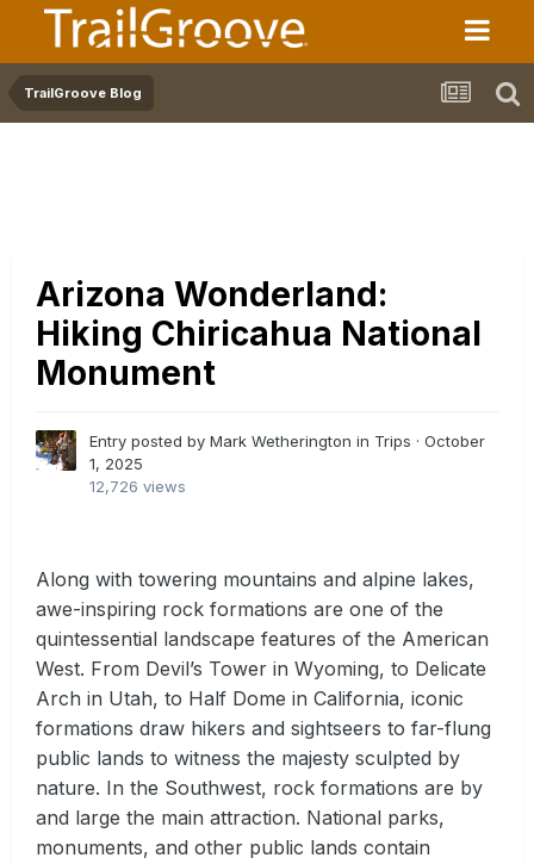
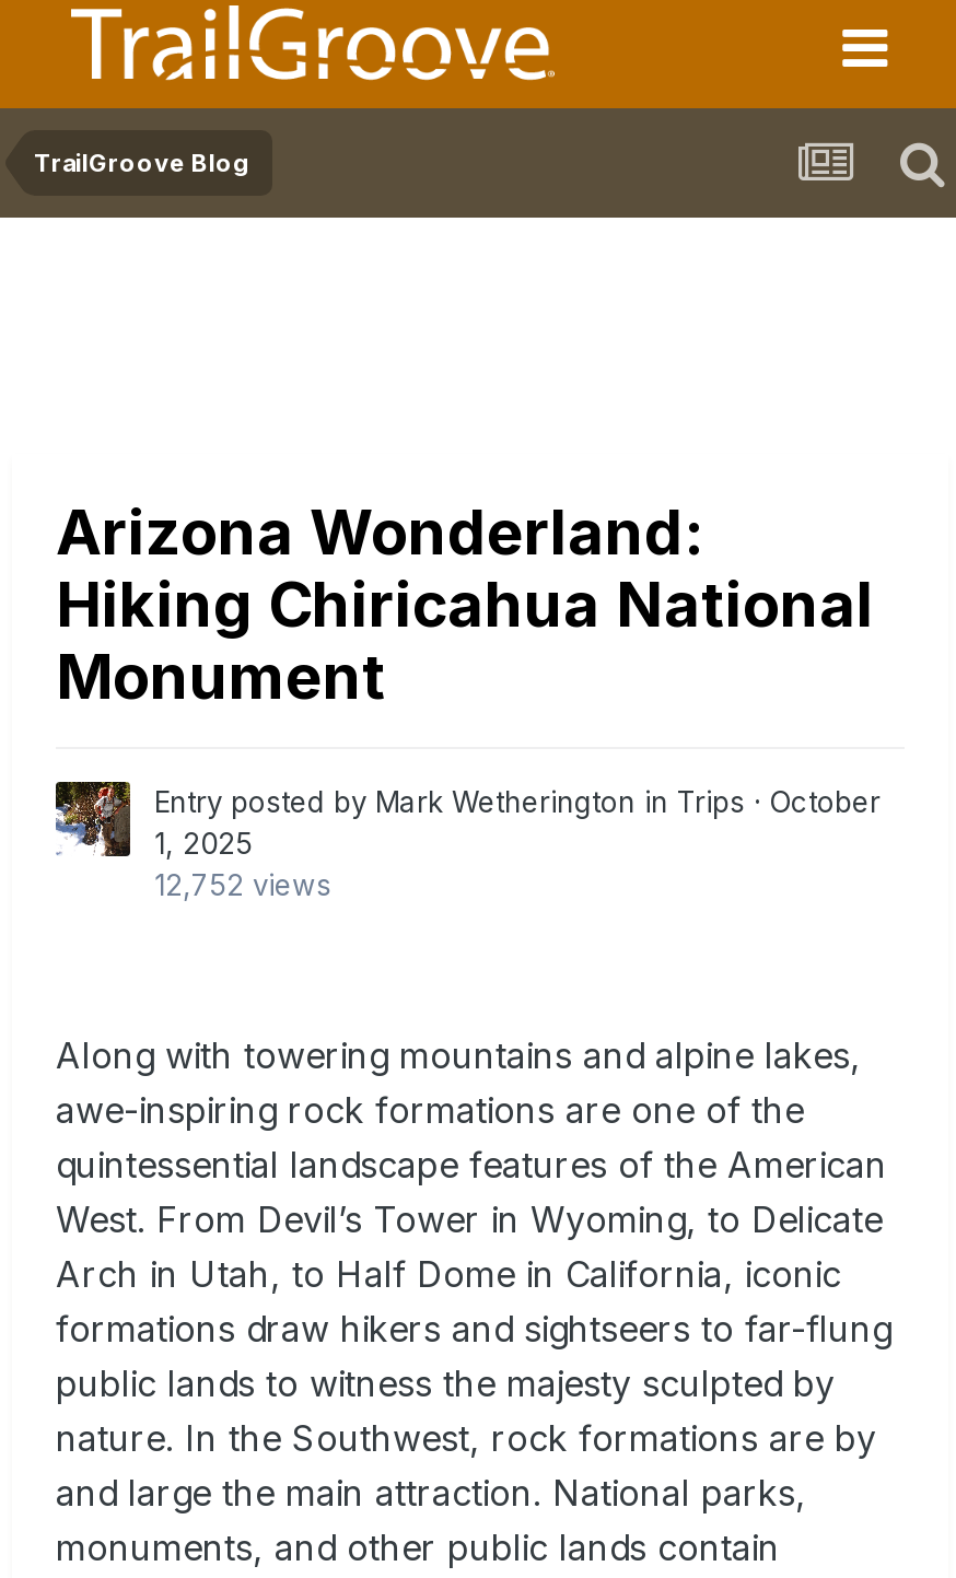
- 12,726 views
+ 12,752 views
